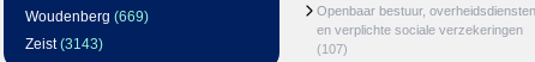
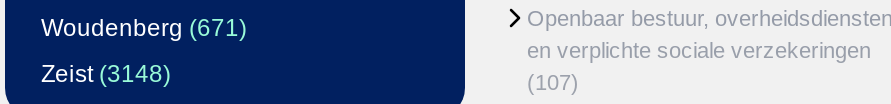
- Woudenberg (669)
+ Woudenberg (671)

- Zeist (3143)
+ Zeist (3148)
